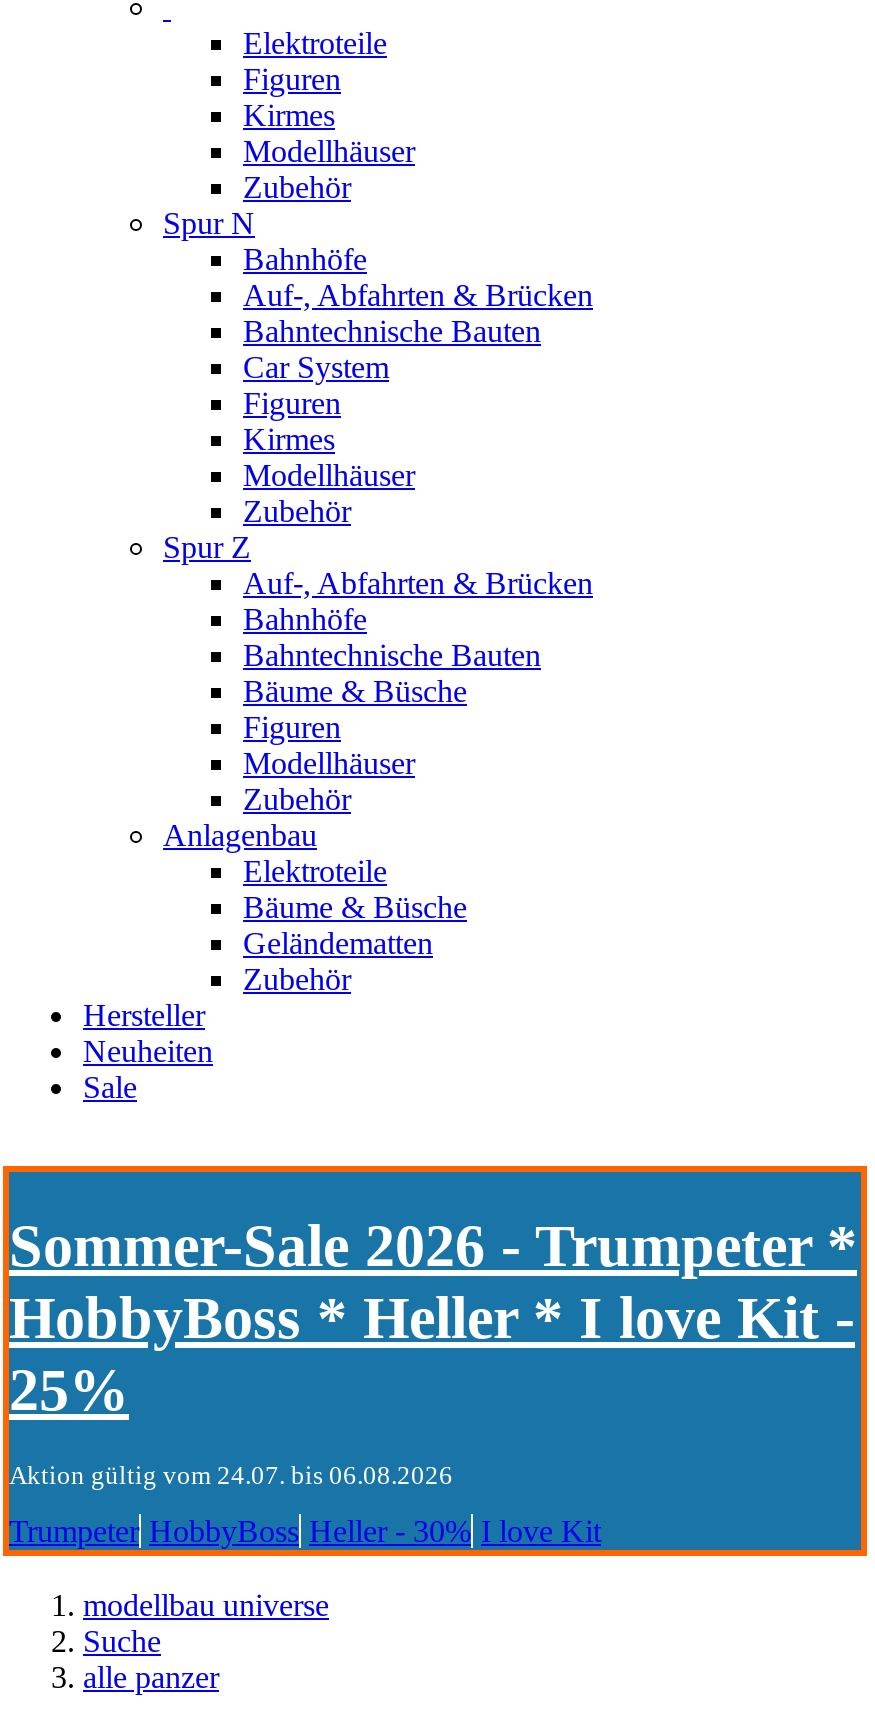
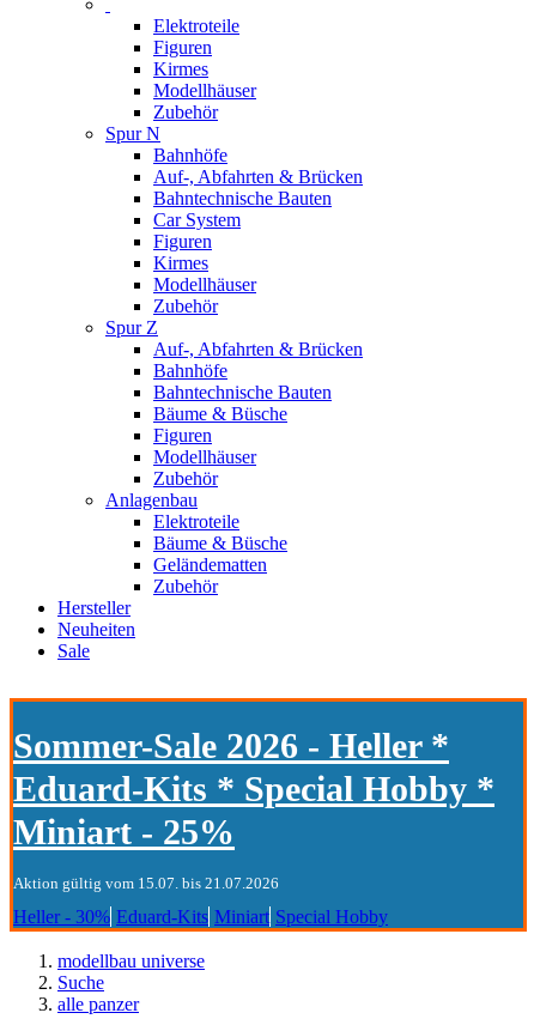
- Sommer-Sale 2026 - Trumpeter *
- HobbyBoss * Heller * I love Kit -
- 25%
+ Sommer-Sale 2026 - Heller *
+ Eduard-Kits * Special Hobby *
+ Miniart - 25%

- Aktion gültig vom 24.07. bis 06.08.2026
+ Aktion gültig vom 15.07. bis 21.07.2026

- Trumpeter HobbyBoss Heller - 30% I love Kit
+ Heller - 30% Eduard-Kits Miniart Special Hobby
